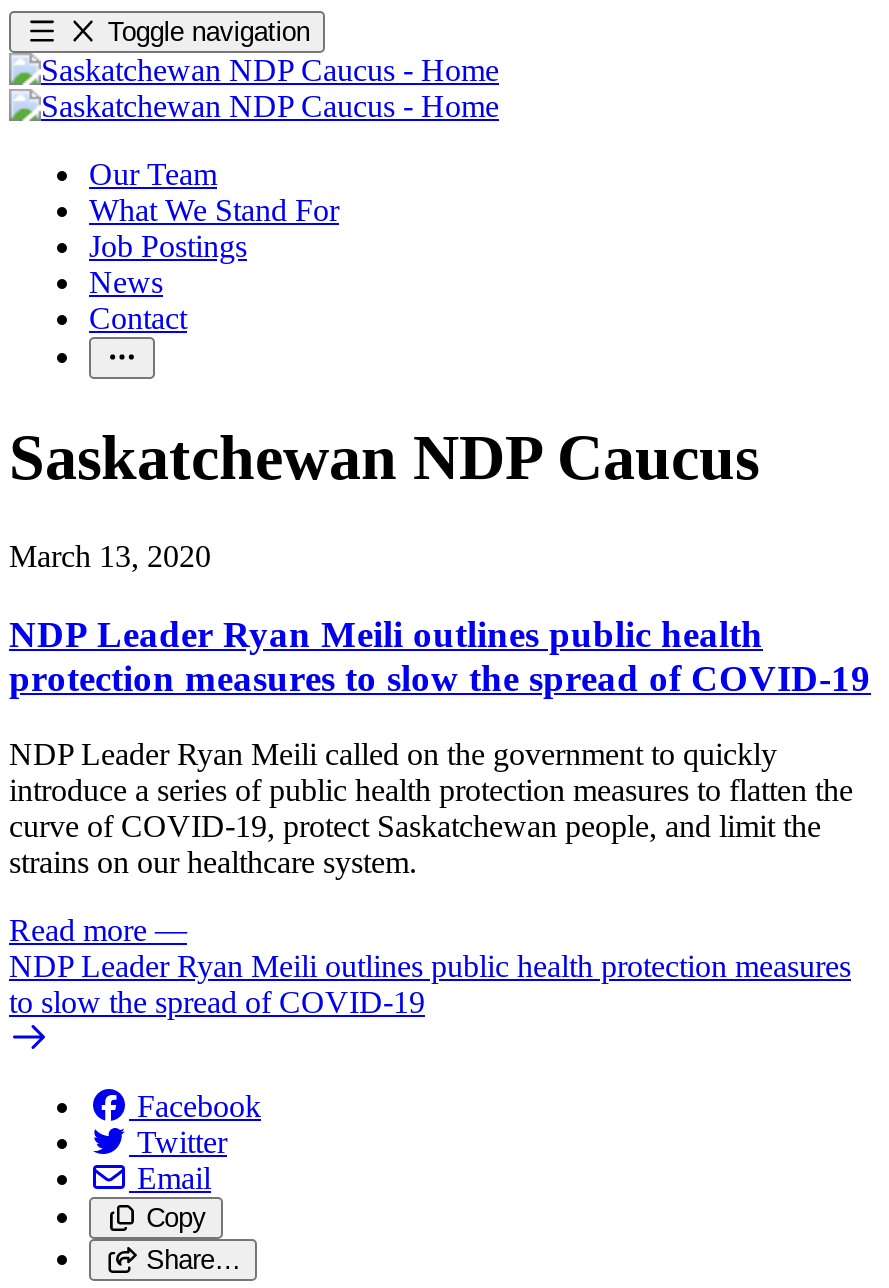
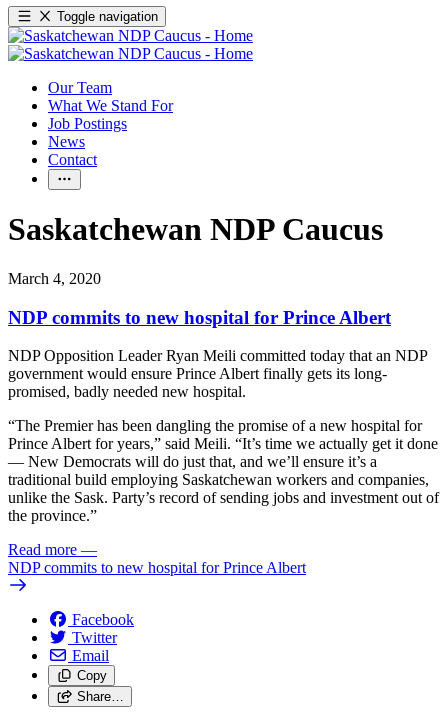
- March 13, 2020
- NDP Leader Ryan Meili outlines public health
- protection measures to slow the spread of COVID-19
- NDP Leader Ryan Meili called on the government to quickly
- introduce a series of public health protection measures to flatten the
- curve of COVID-19, protect Saskatchewan people, and limit the
- strains on our healthcare system.
+ March 4, 2020
+ NDP commits to new hospital for Prince Albert
+ NDP Opposition Leader Ryan Meili committed today that an NDP
+ government would ensure Prince Albert finally gets its long-
+ promised, badly needed new hospital.
+ “The Premier has been dangling the promise of a new hospital for
+ Prince Albert for years,” said Meili. “It’s time we actually get it done
+ — New Democrats will do just that, and we’ll ensure it’s a
+ traditional build employing Saskatchewan workers and companies,
+ unlike the Sask. Party’s record of sending jobs and investment out of
+ the province.”

moved down: Read more —

- NDP Leader Ryan Meili outlines public health protection measures
- to slow the spread of COVID-19
+ NDP commits to new hospital for Prince Albert
